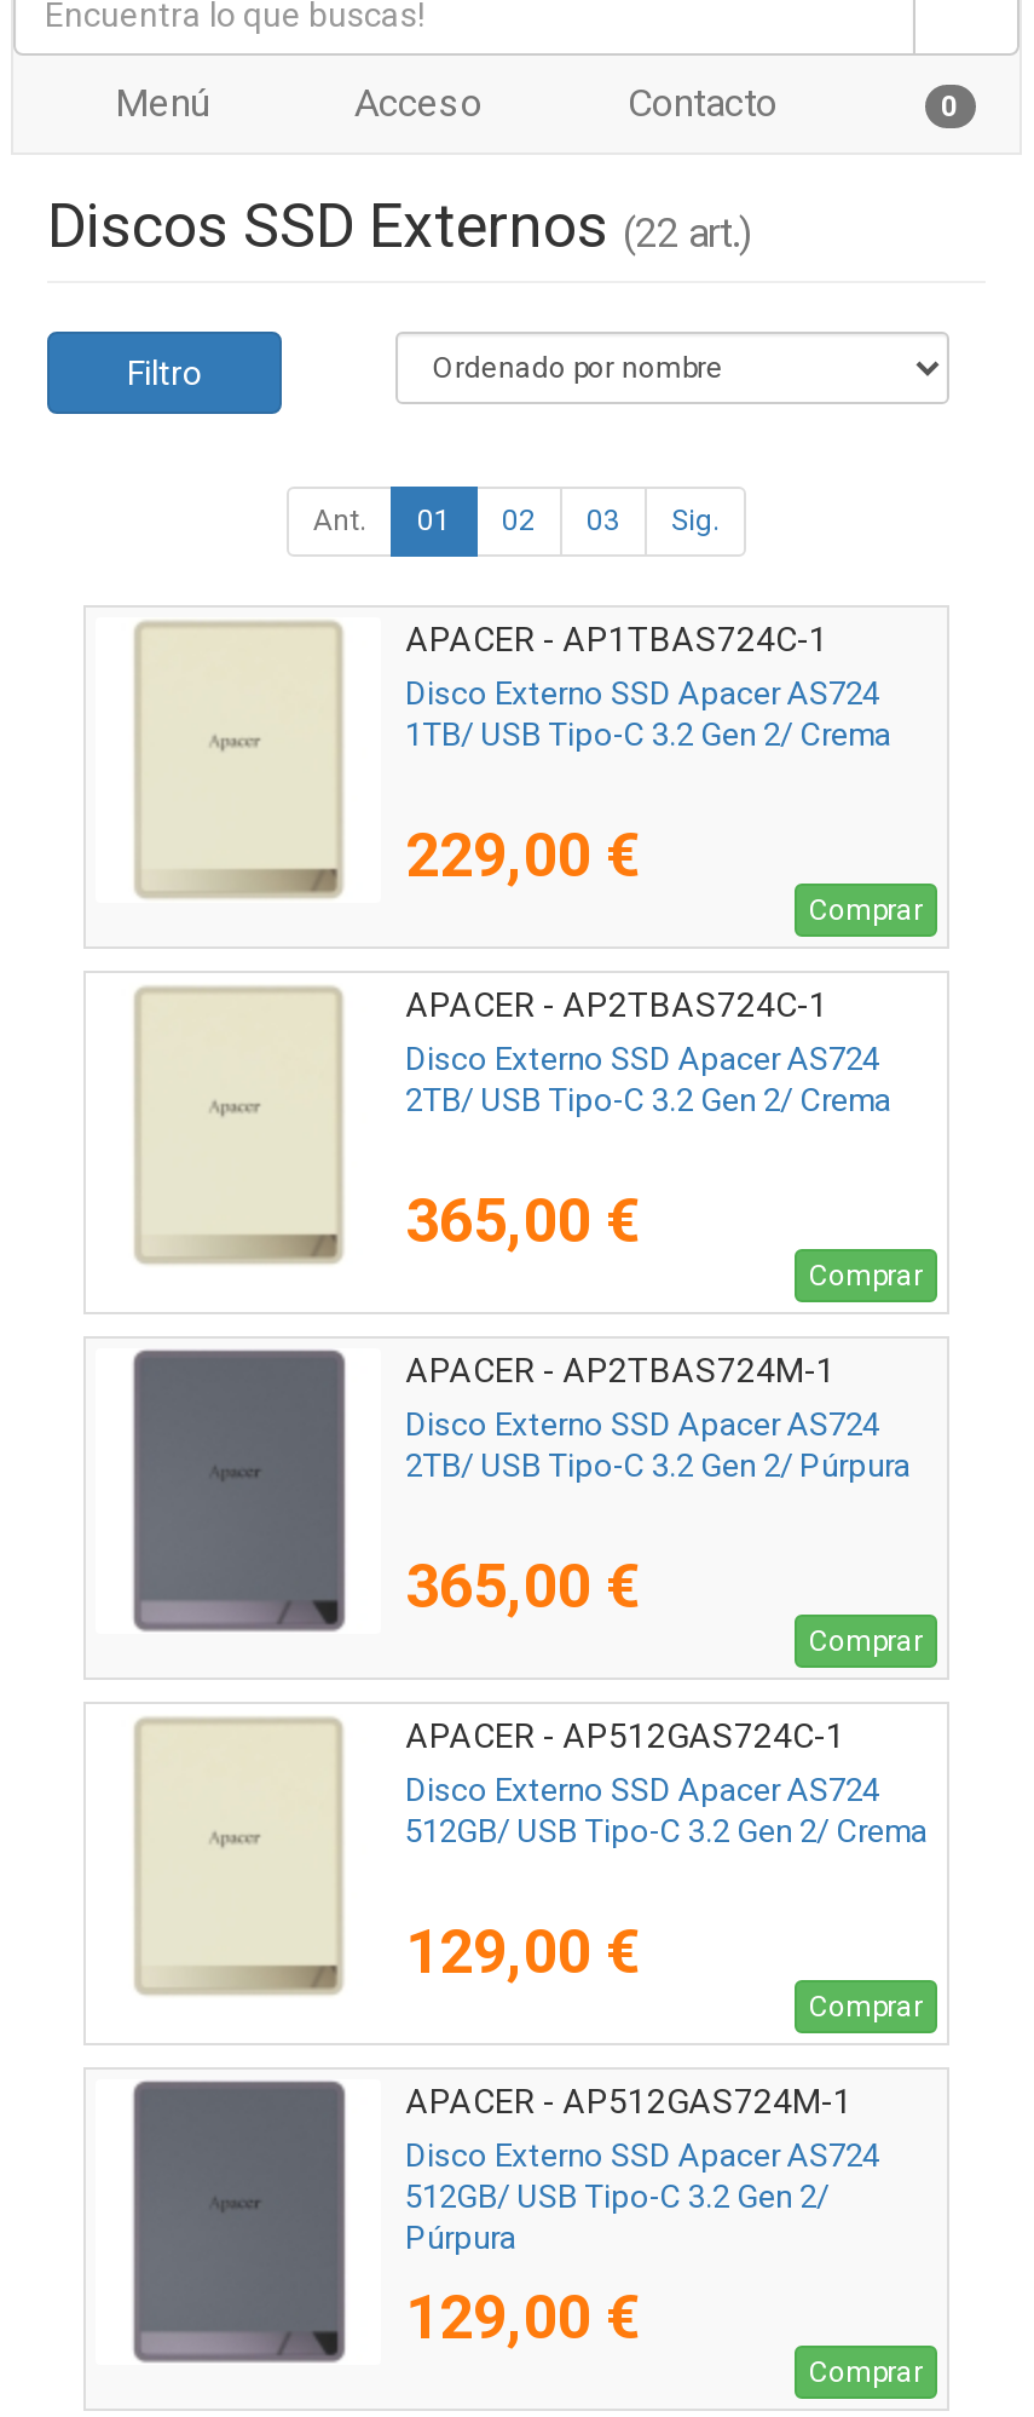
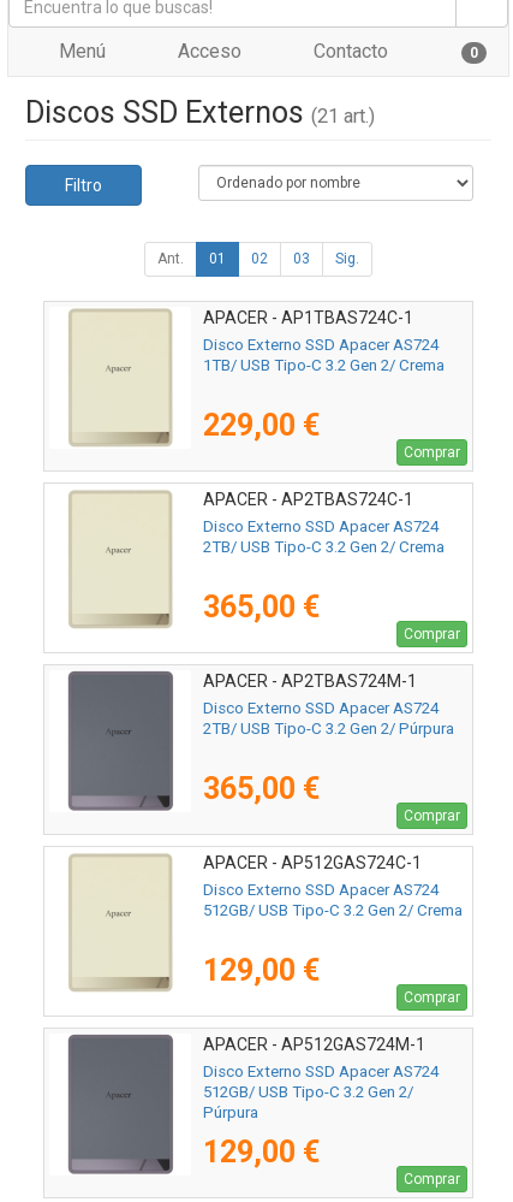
- Discos SSD Externos (22 art.)
+ Discos SSD Externos (21 art.)
